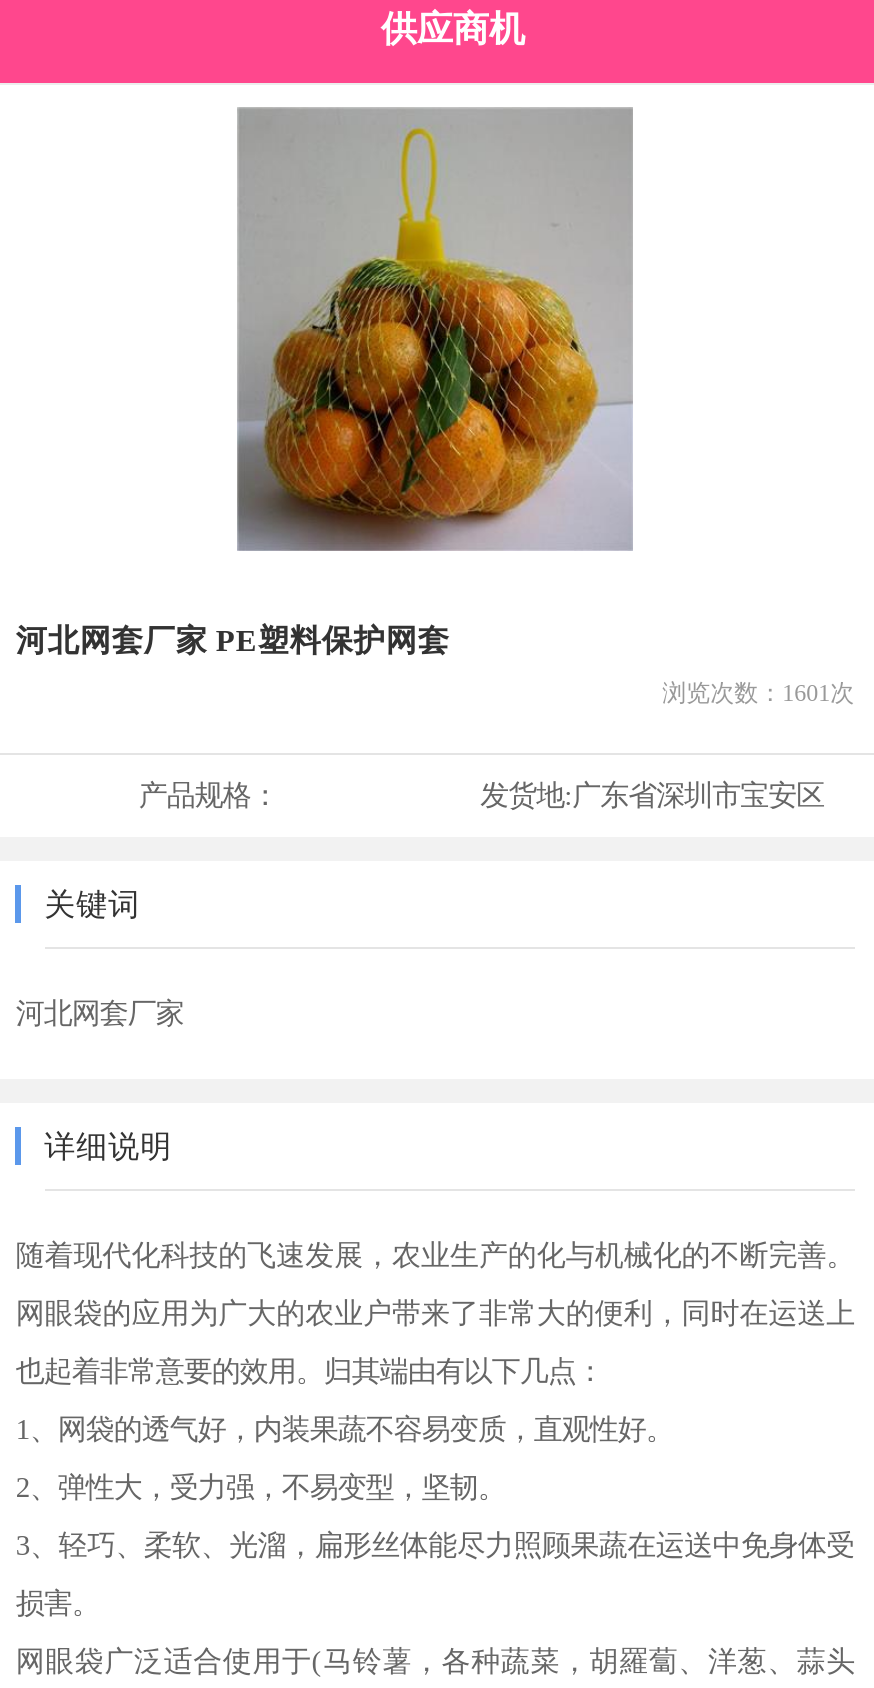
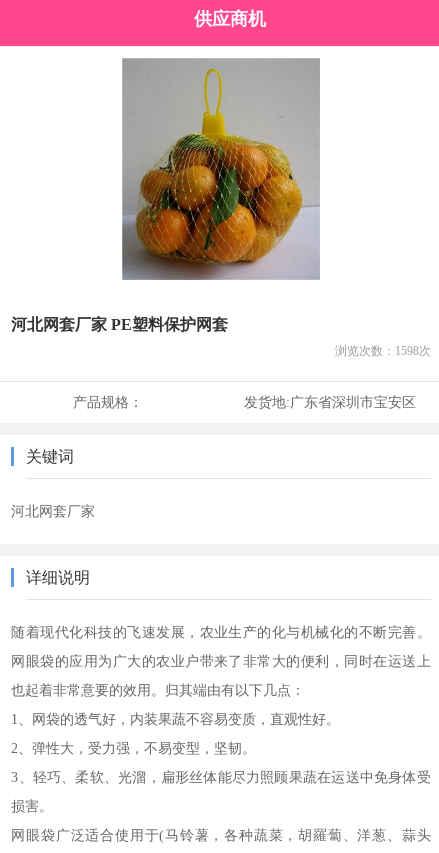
- 浏览次数：1601次
+ 浏览次数：1598次
